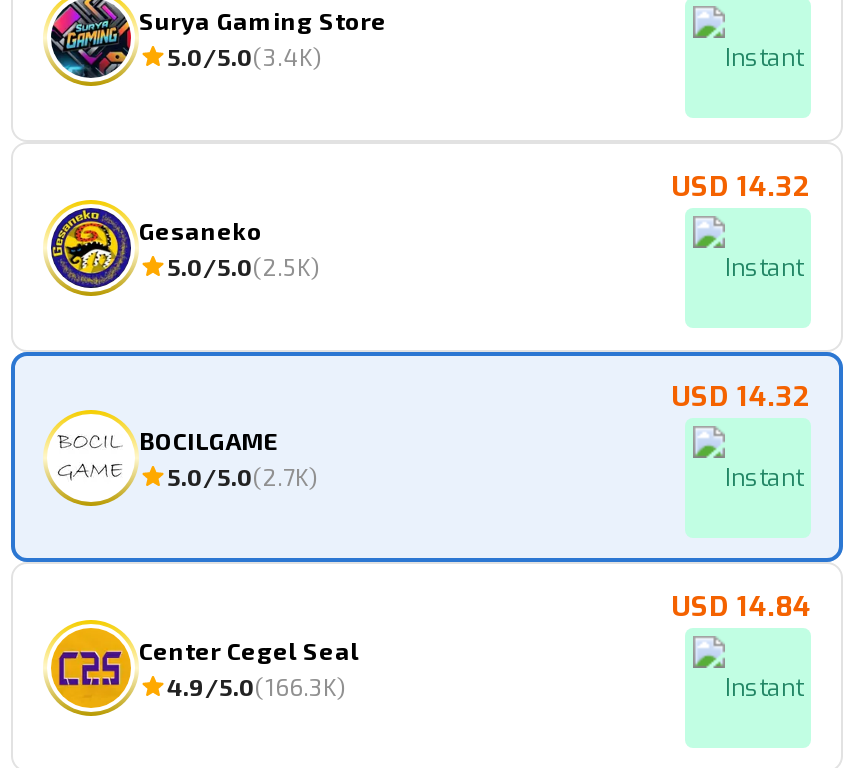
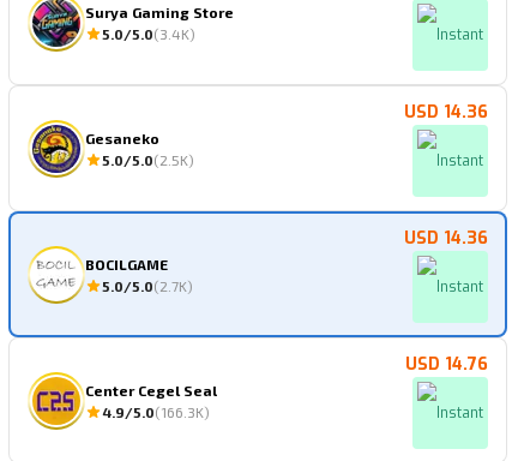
- USD 14.32
+ USD 14.36

- USD 14.32
+ USD 14.36

- USD 14.84
+ USD 14.76
